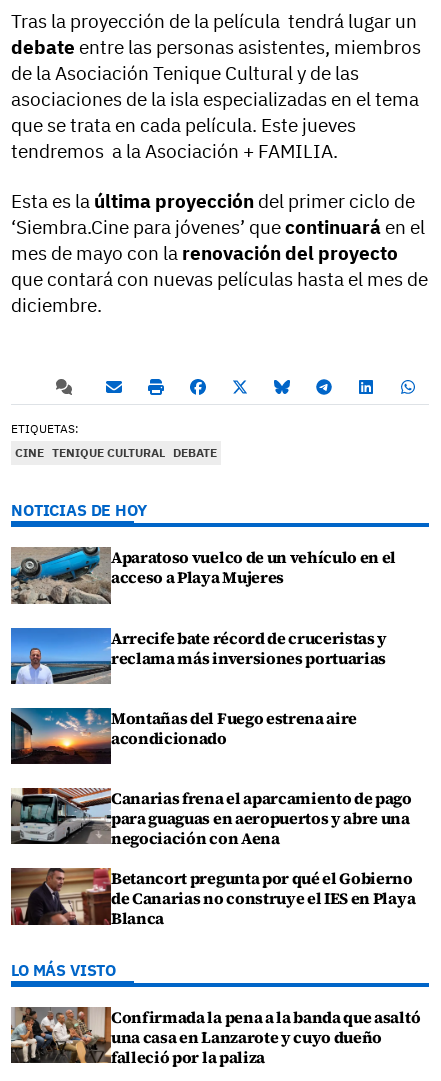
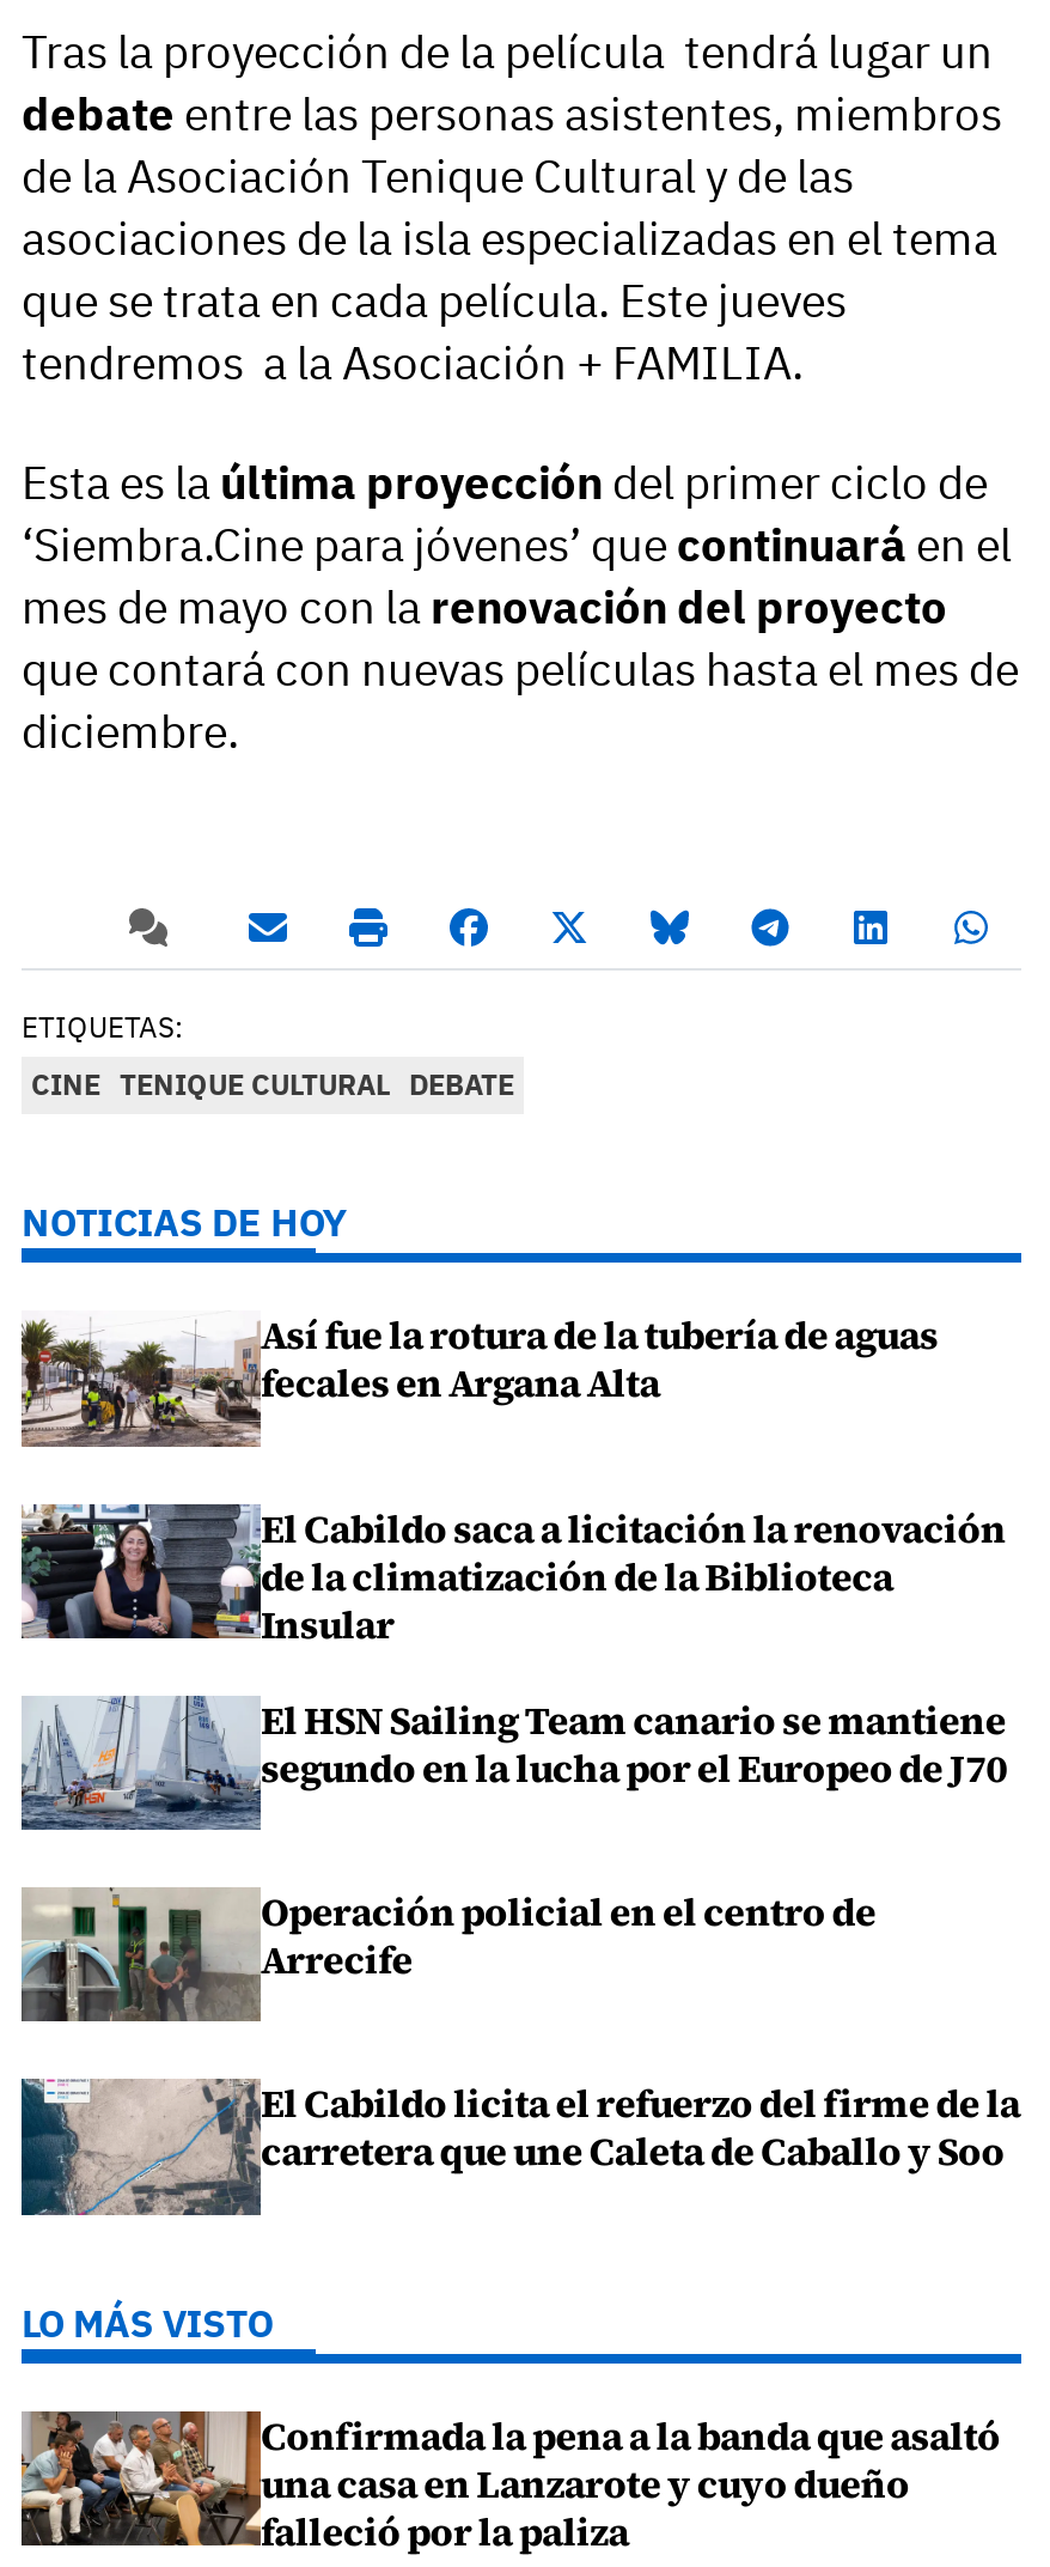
- [image]
- Aparatoso vuelco de un vehículo en el
- acceso a Playa Mujeres
+ [image]
+ Así fue la rotura de la tubería de aguas
+ fecales en Argana Alta

- [image]
- Arrecife bate récord de cruceristas y
- reclama más inversiones portuarias
+ [image]
+ El Cabildo saca a licitación la renovación
+ de la climatización de la Biblioteca
+ Insular

- [image]
- Montañas del Fuego estrena aire
- acondicionado
+ [image]
+ El HSN Sailing Team canario se mantiene
+ segundo en la lucha por el Europeo de J70

- [image]
- Canarias frena el aparcamiento de pago
- para guaguas en aeropuertos y abre una
- negociación con Aena
+ [image]
+ Operación policial en el centro de
+ Arrecife

- [image]
- Betancort pregunta por qué el Gobierno
- de Canarias no construye el IES en Playa
- Blanca
+ [image]
+ El Cabildo licita el refuerzo del firme de la
+ carretera que une Caleta de Caballo y Soo
